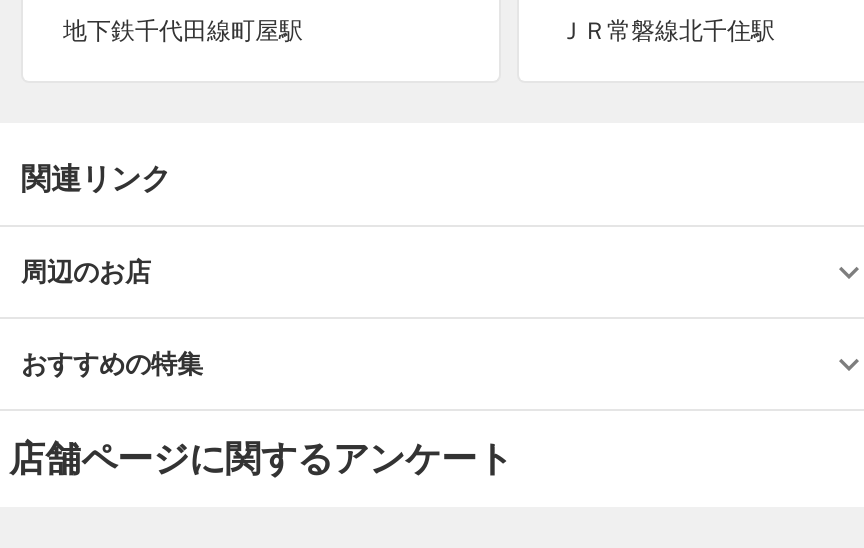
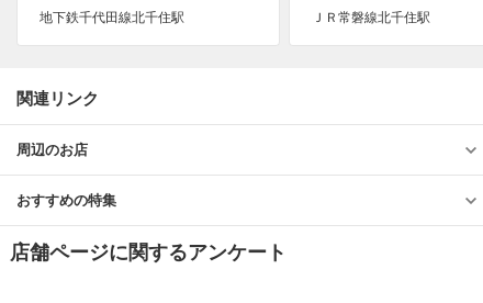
- 地下鉄千代田線町屋駅
+ 地下鉄千代田線北千住駅
